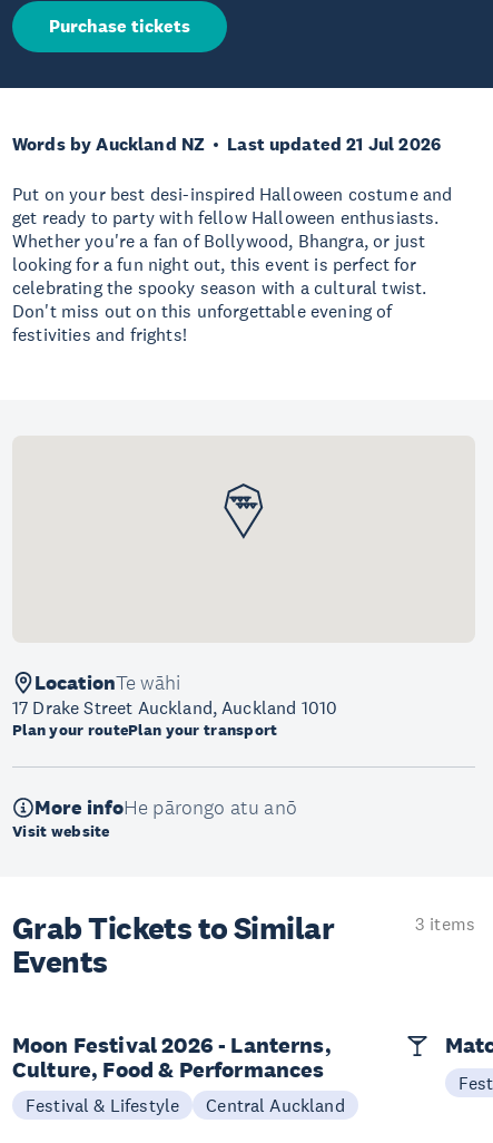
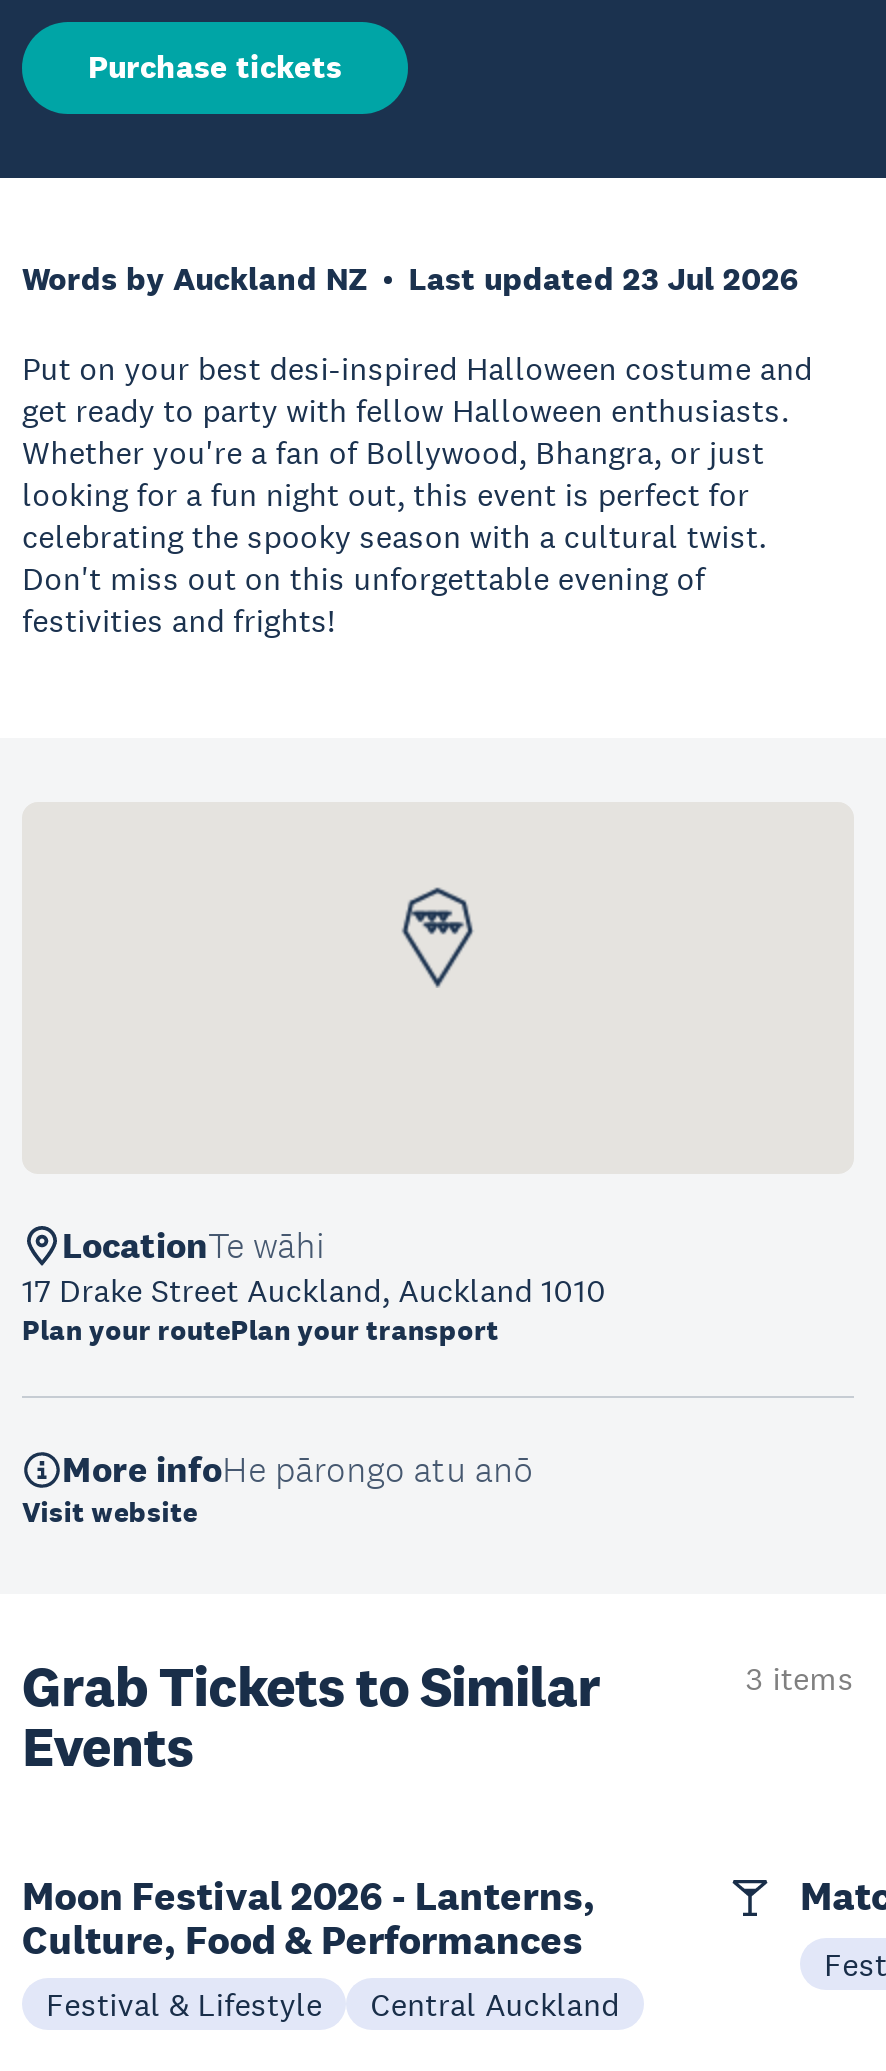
- Last updated 21 Jul 2026
+ Last updated 23 Jul 2026
